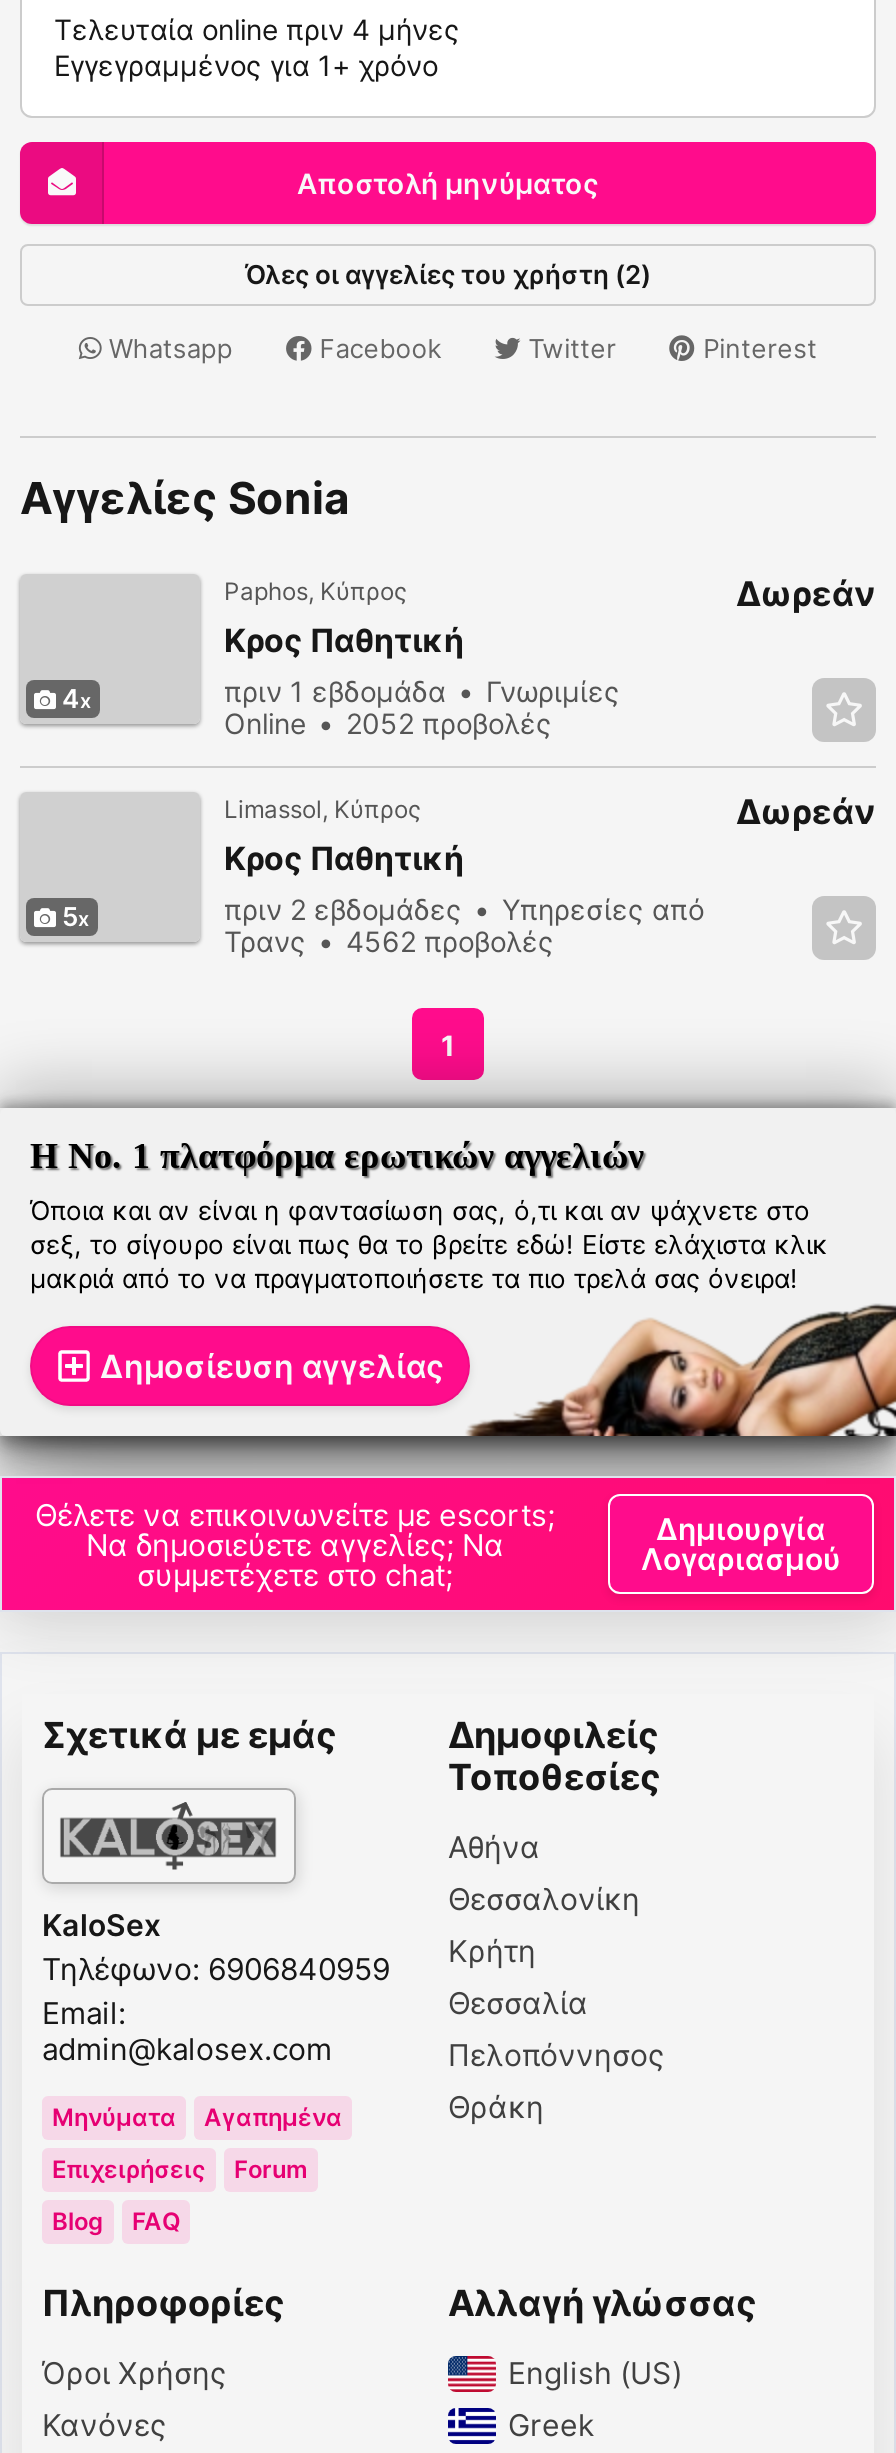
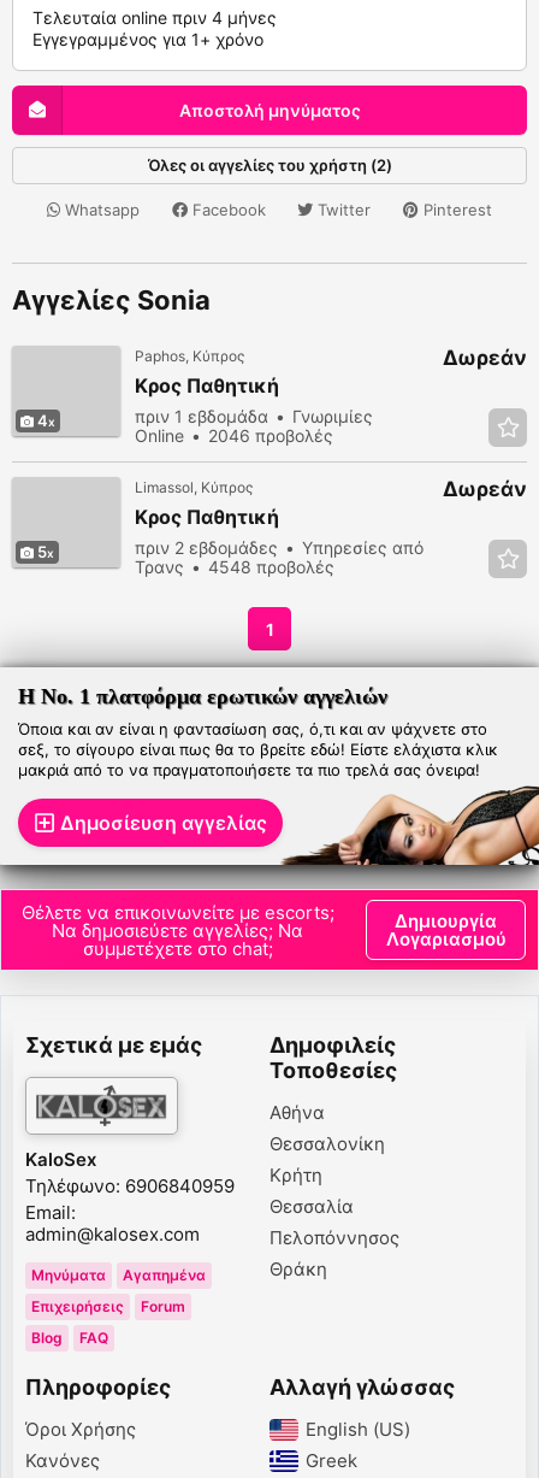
- Online 2052 προβολές
+ Online 2046 προβολές

- Τρανς 4562 προβολές
+ Τρανς 4548 προβολές
